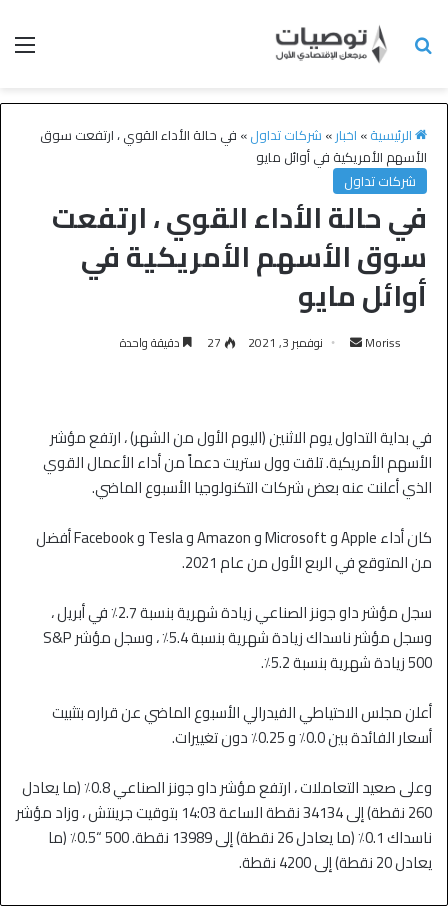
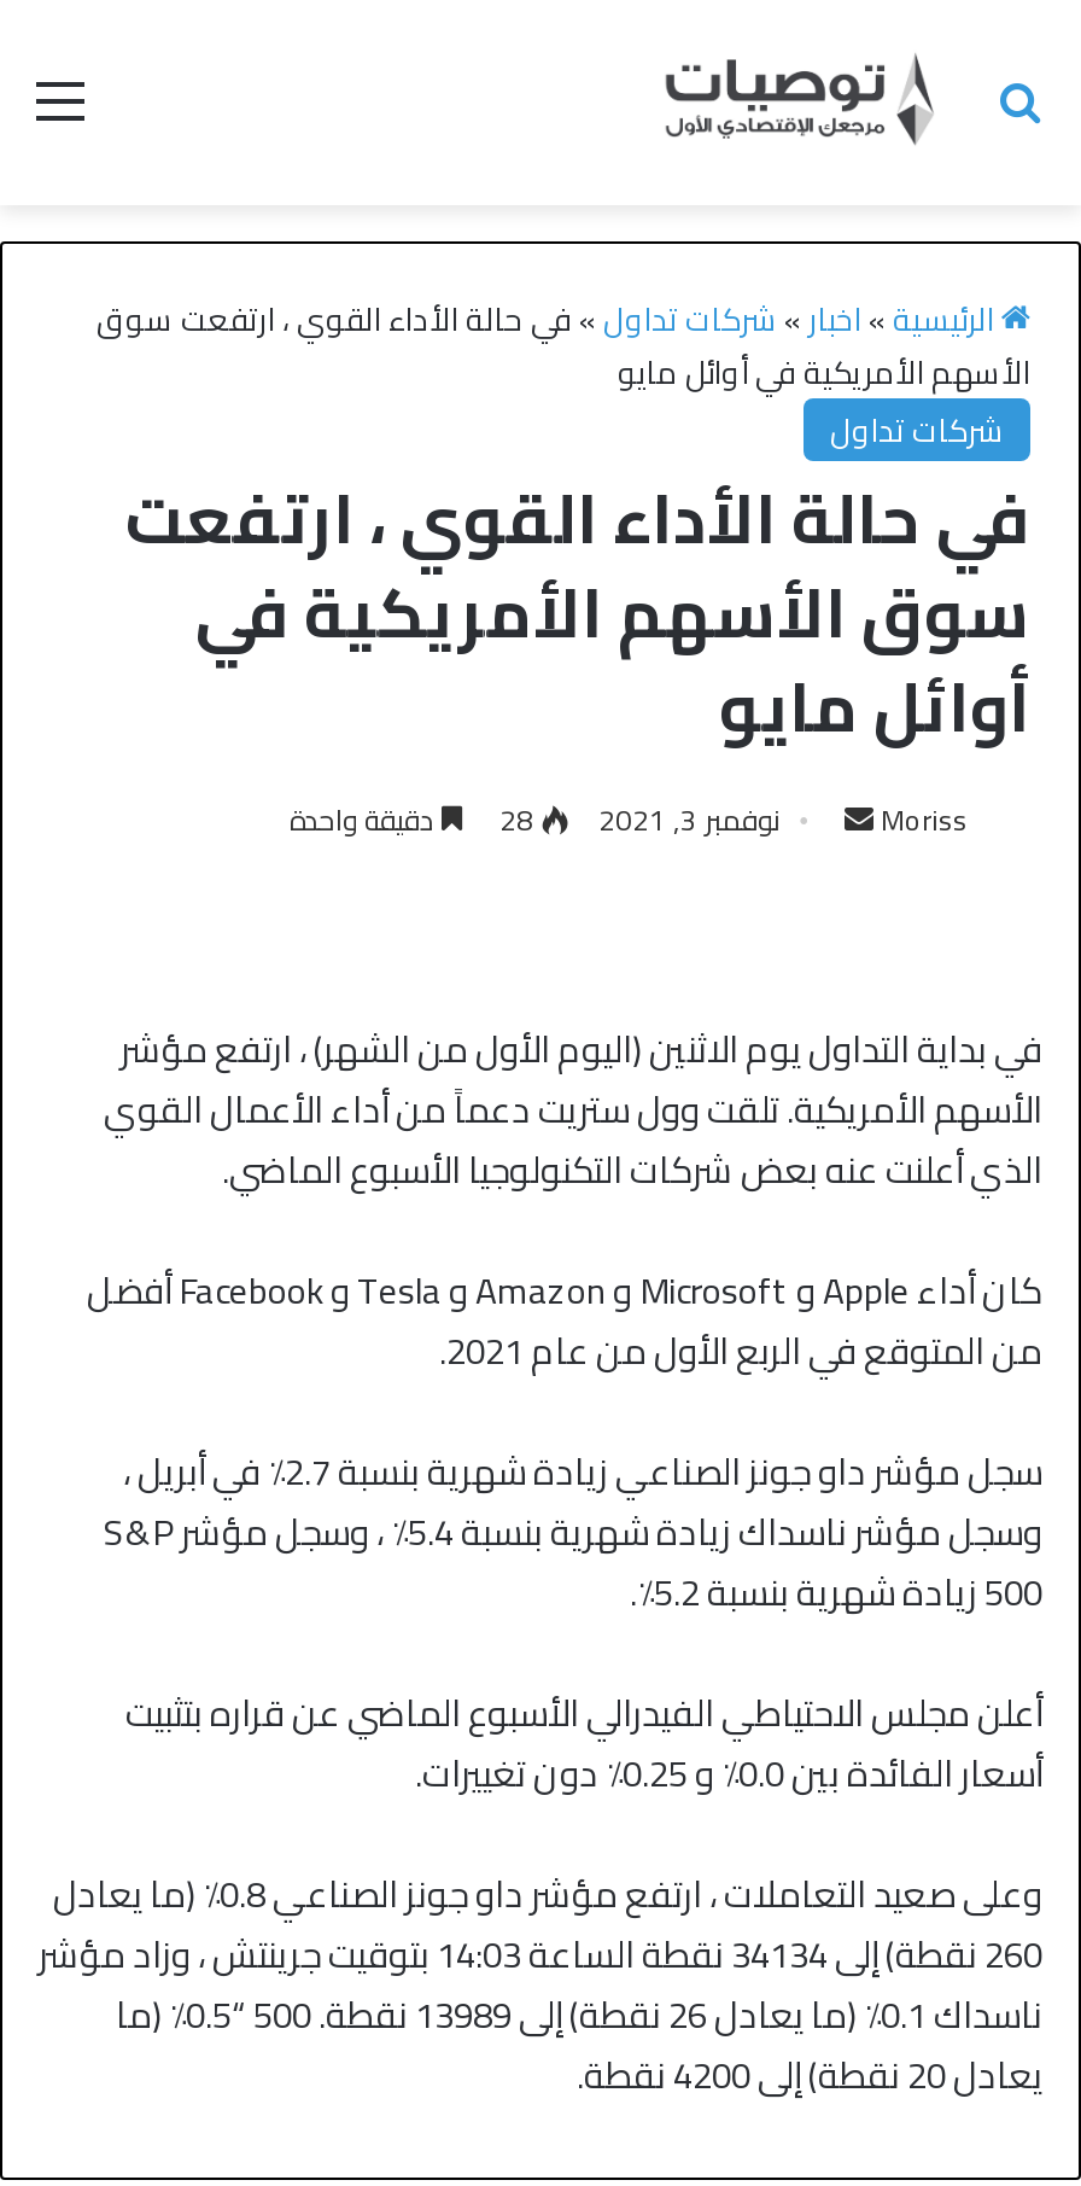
- 27 دقيقة واحدة
+ 28 دقيقة واحدة
